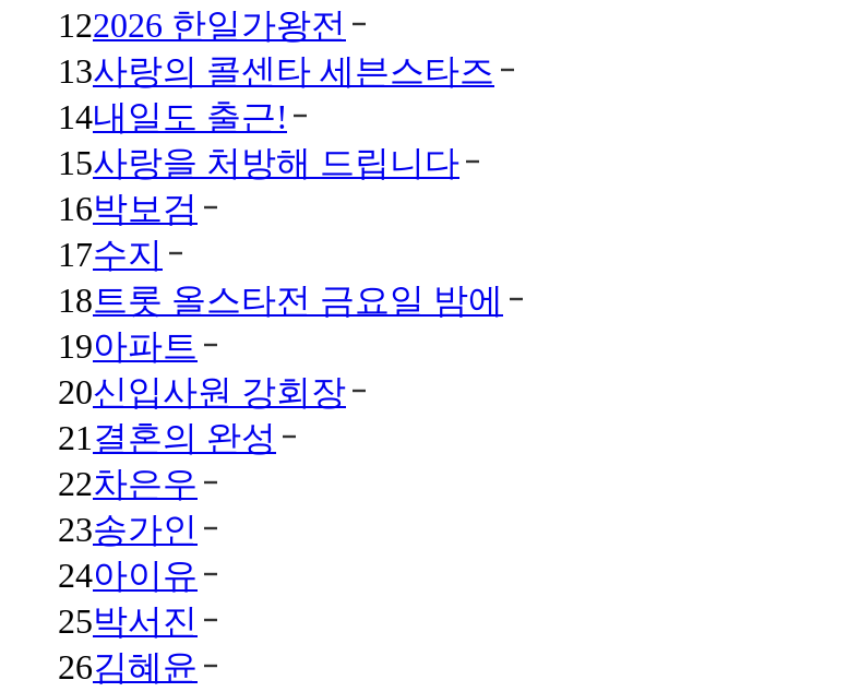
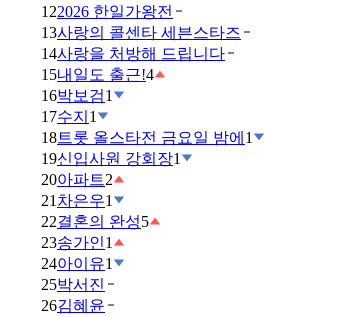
- 14내일도 출근!
- 15사랑을 처방해 드립니다
- 16박보검
- 17수지
- 18 트롯 올스타전 금요일 밤에
- 19아파트
- 20신입사원 강회장
- 21 결혼의 완성
- 22차은우
- 23송가인
- 24아이유
+ 14사랑을 처방해 드립니다
+ 15내일도 출근! 4
+ 16박보검 1
+ 17수지 1
+ 18 트롯 올스타전 금요일 밤에 1
+ 19신입사원 강회장1
+ 20아파트 2
+ 21 차은우 1
+ 22 결혼의 완성 5
+ 23송가인 1
+ 24아이유 1
